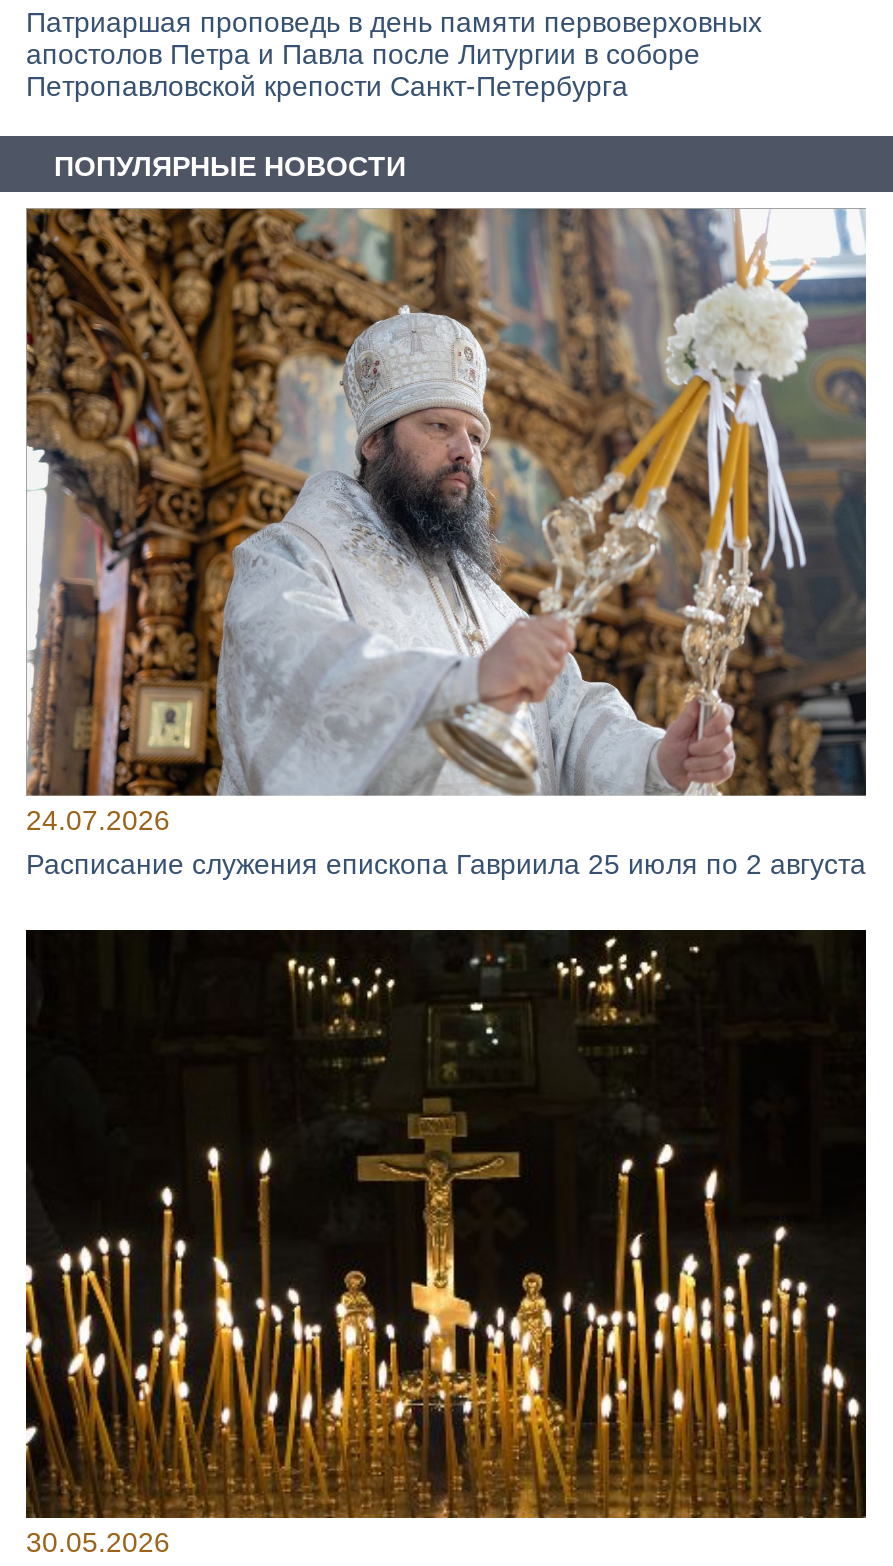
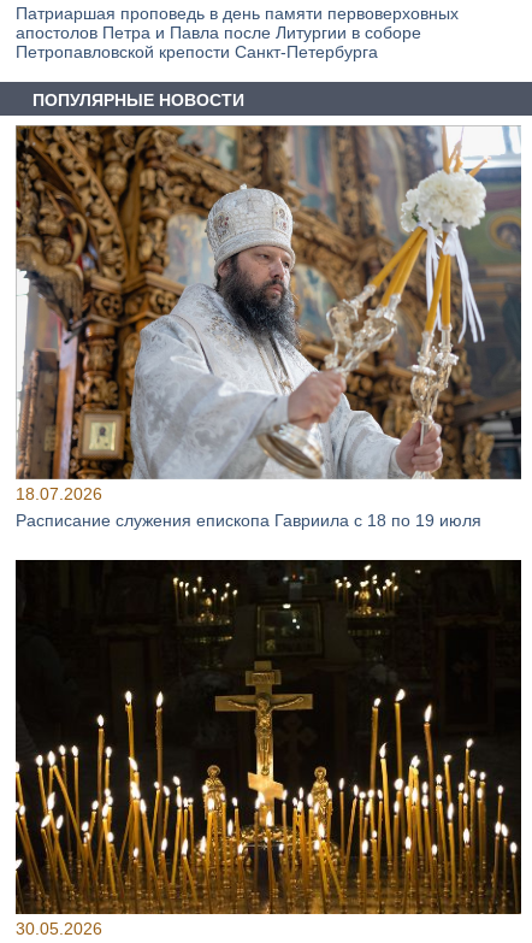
- 24.07.2026
+ 18.07.2026

- Расписание служения епископа Гавриила 25 июля по 2 августа
+ Расписание служения епископа Гавриила с 18 по 19 июля
